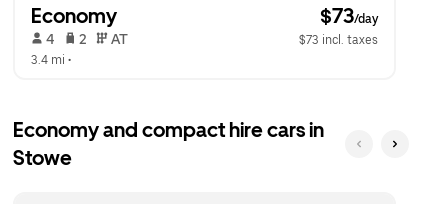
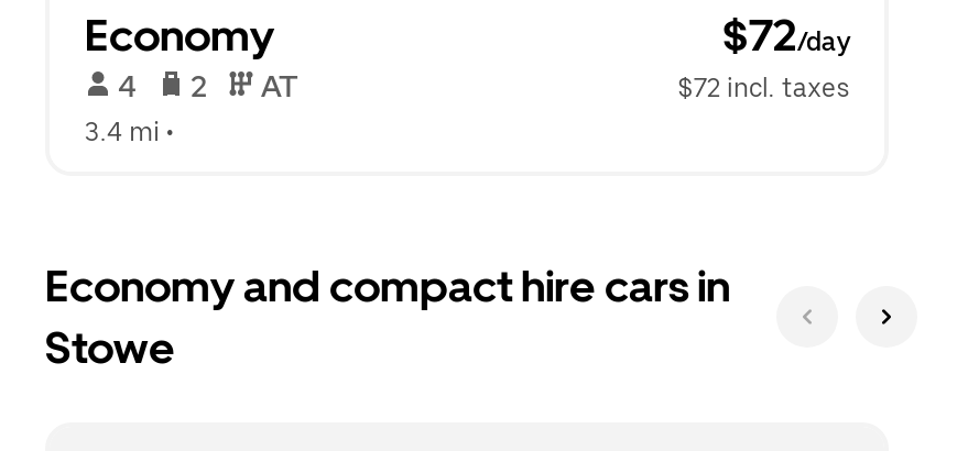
- $73/day
+ $72/day

- $73 incl. taxes
+ $72 incl. taxes
